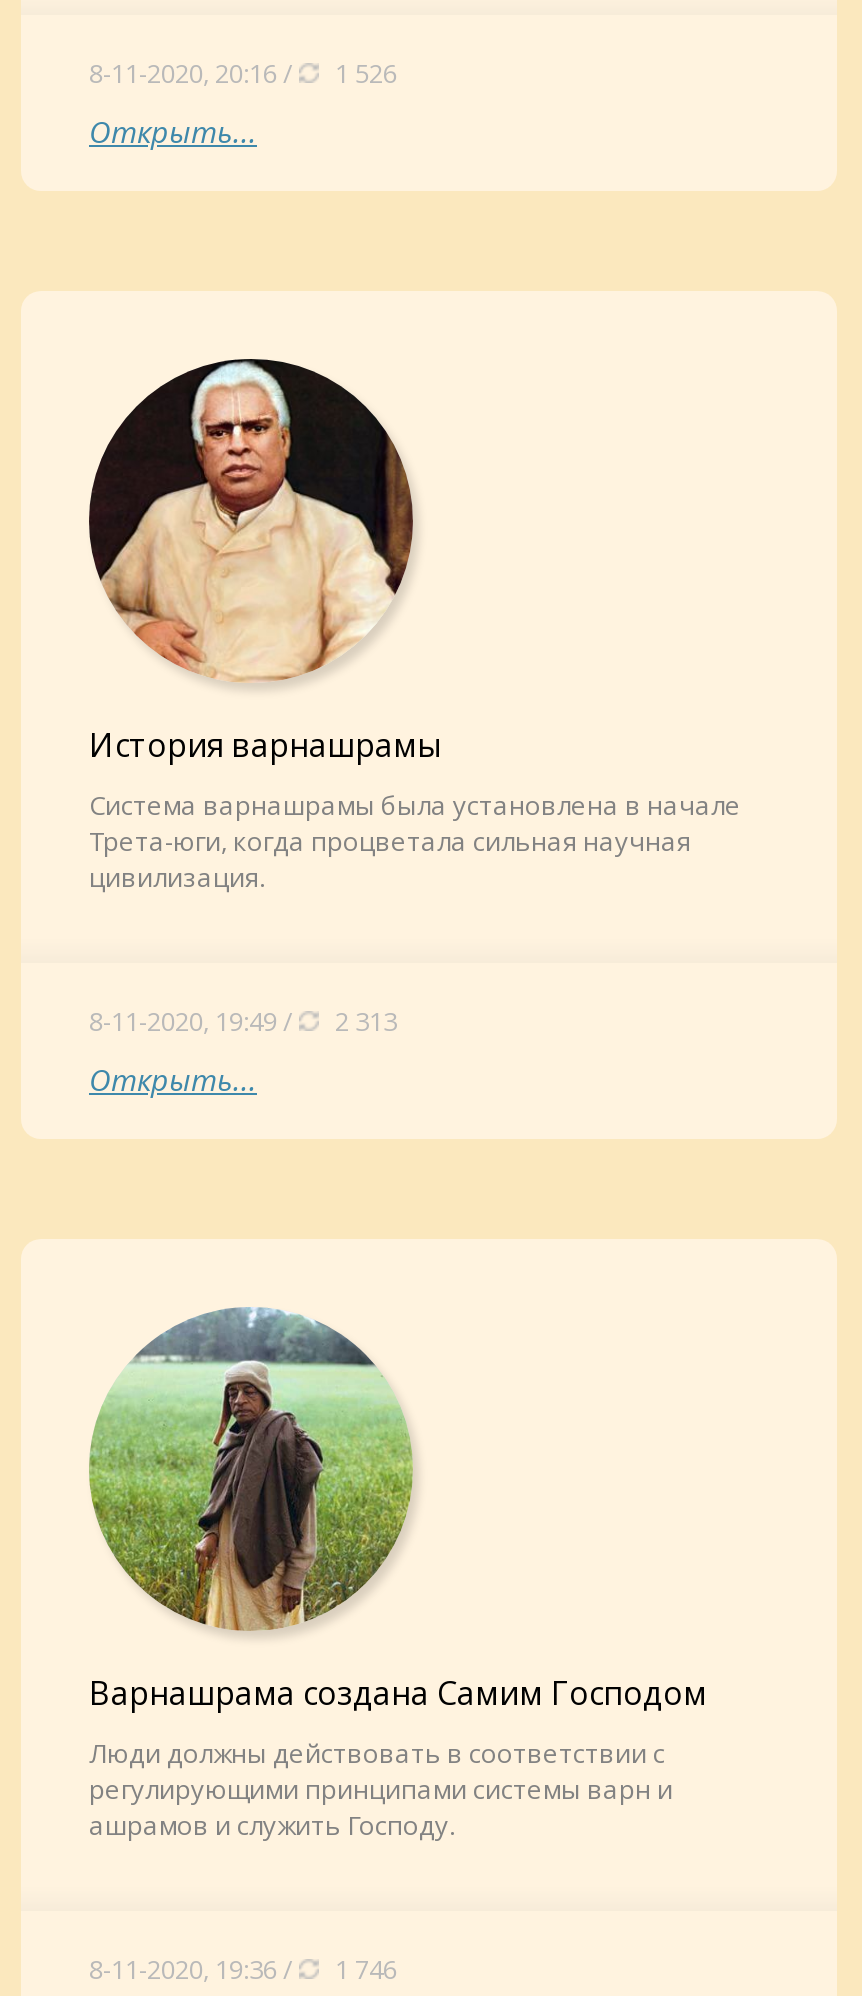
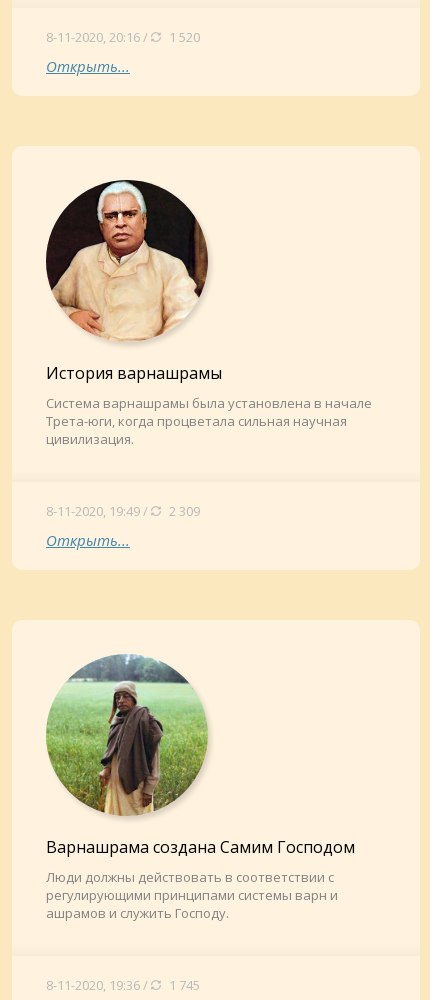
- 8-11-2020, 20:16 / 1 526
+ 8-11-2020, 20:16 / 1 520

- 8-11-2020, 19:49 / 2 313
+ 8-11-2020, 19:49 / 2 309

- 8-11-2020, 19:36 / 1 746
+ 8-11-2020, 19:36 / 1 745
